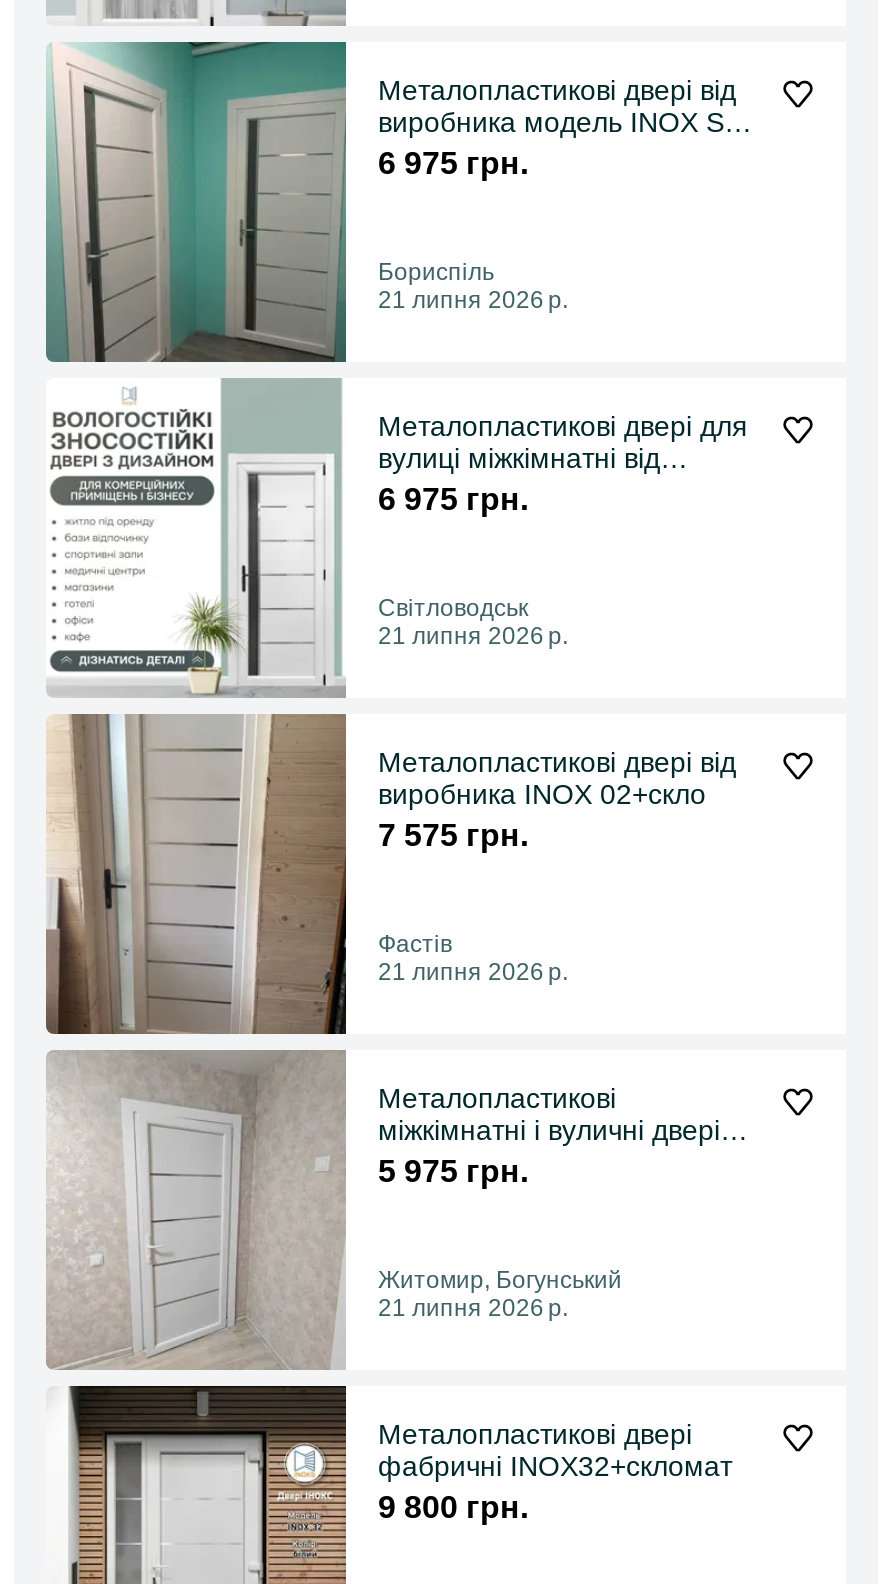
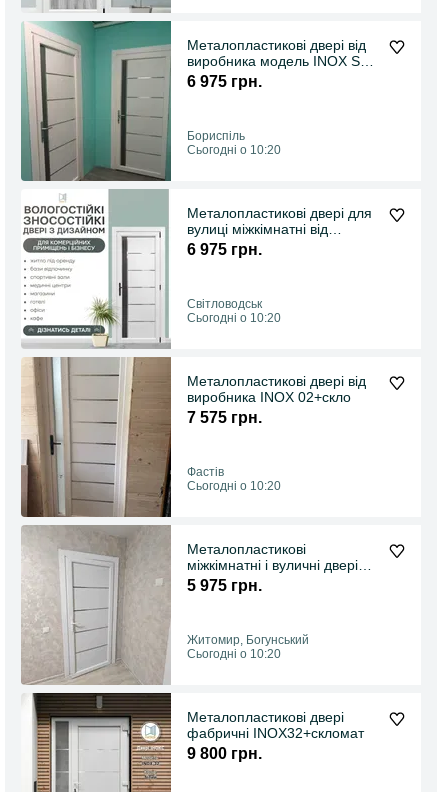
- 21 липня 2026 р.
+ Сьогодні о 10:20

- 21 липня 2026 р.
+ Сьогодні о 10:20

- 21 липня 2026 р.
+ Сьогодні о 10:20

- 21 липня 2026 р.
+ Сьогодні о 10:20
